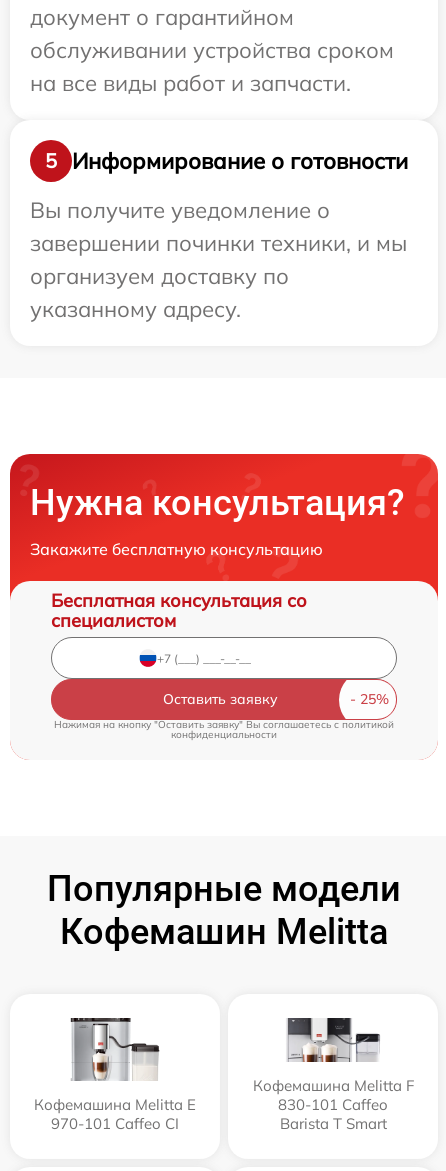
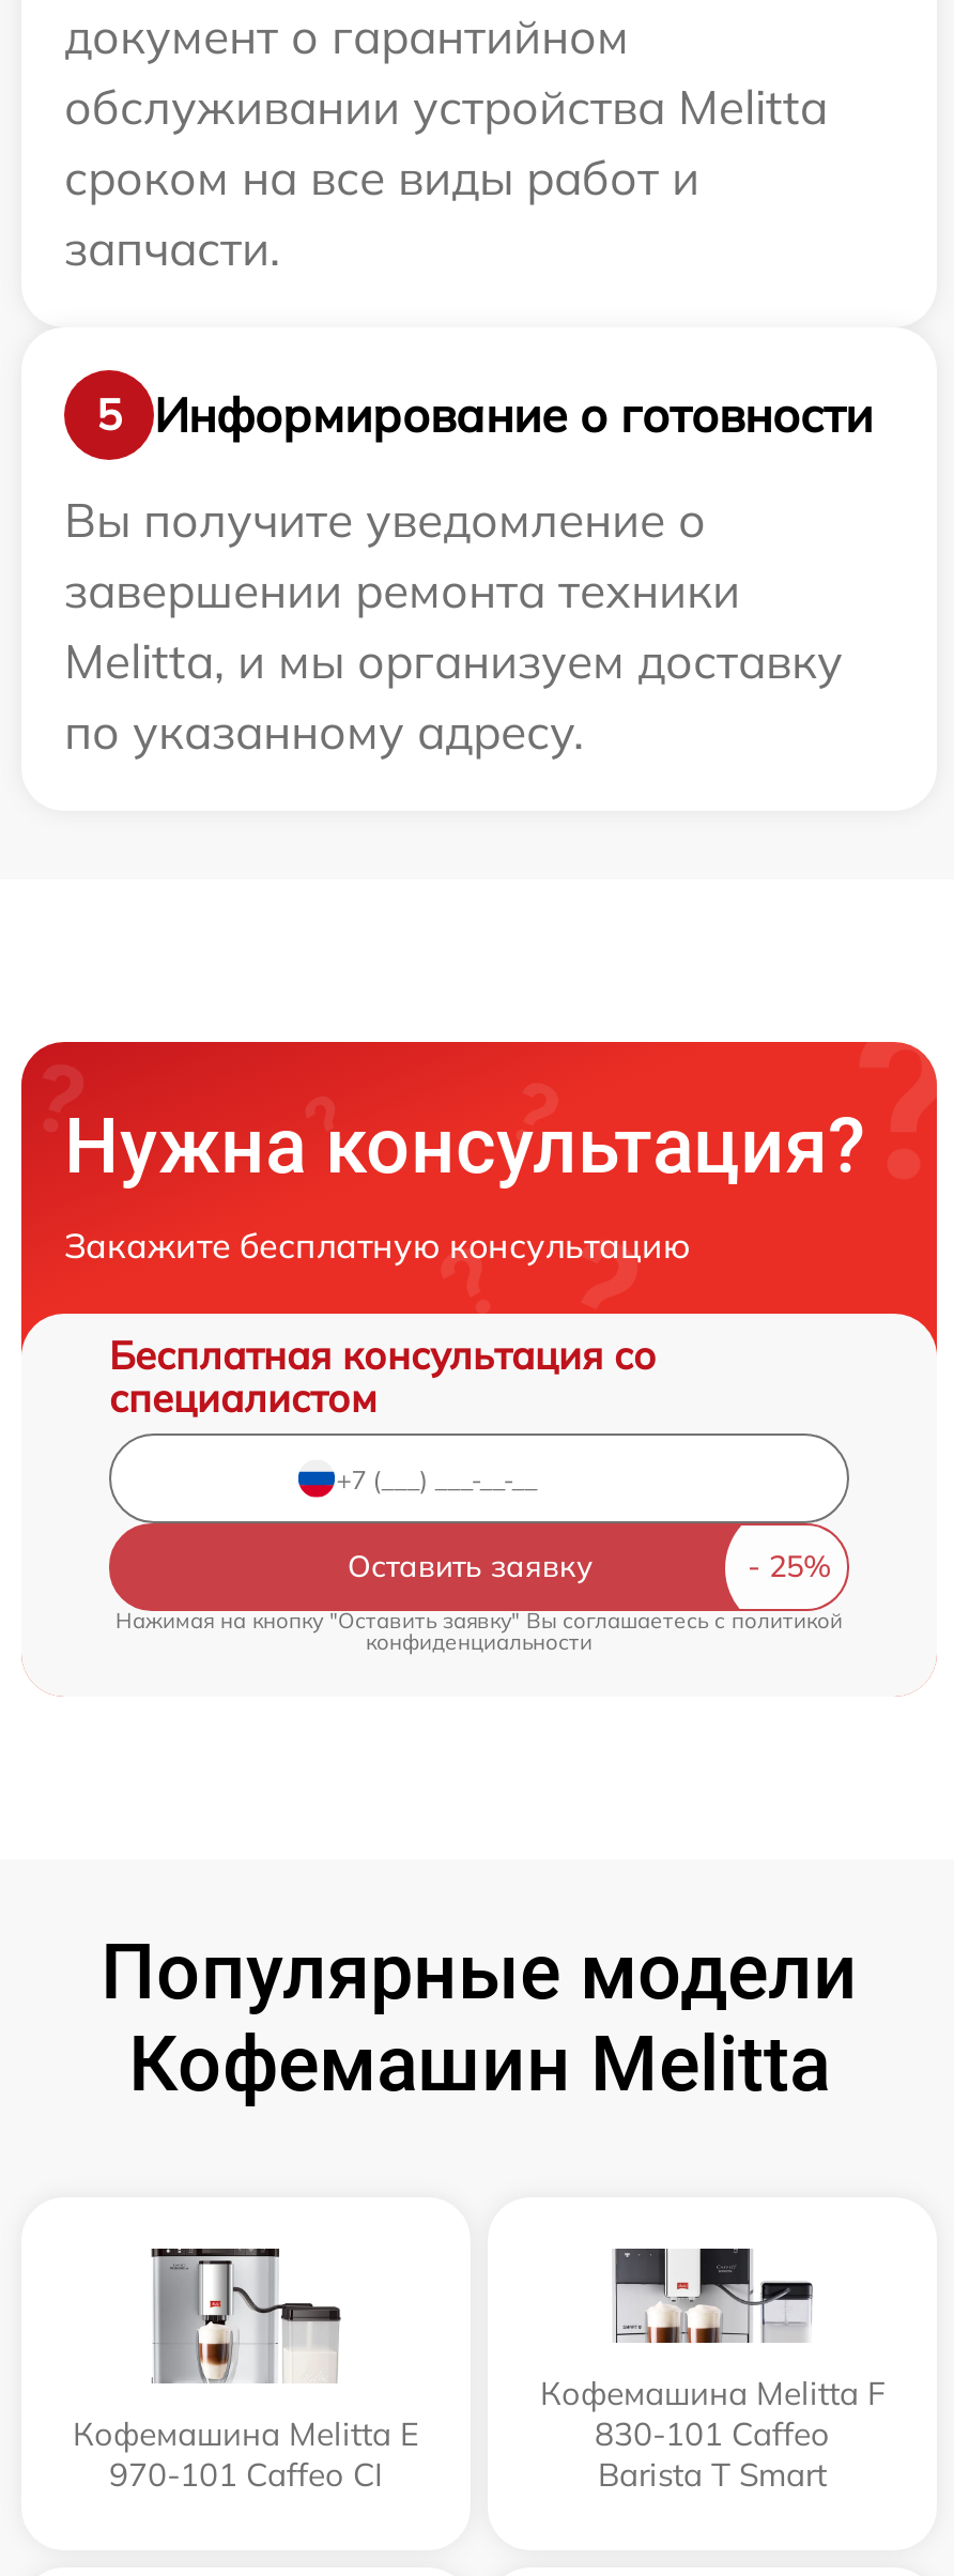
- обслуживании устройства сроком
- на все виды работ и запчасти.
+ обслуживании устройства Melitta
+ сроком на все виды работ и
+ запчасти.

- завершении починки техники, и мы
- организуем доставку по
- указанному адресу.
+ завершении ремонта техники
+ Melitta, и мы организуем доставку
+ по указанному адресу.
